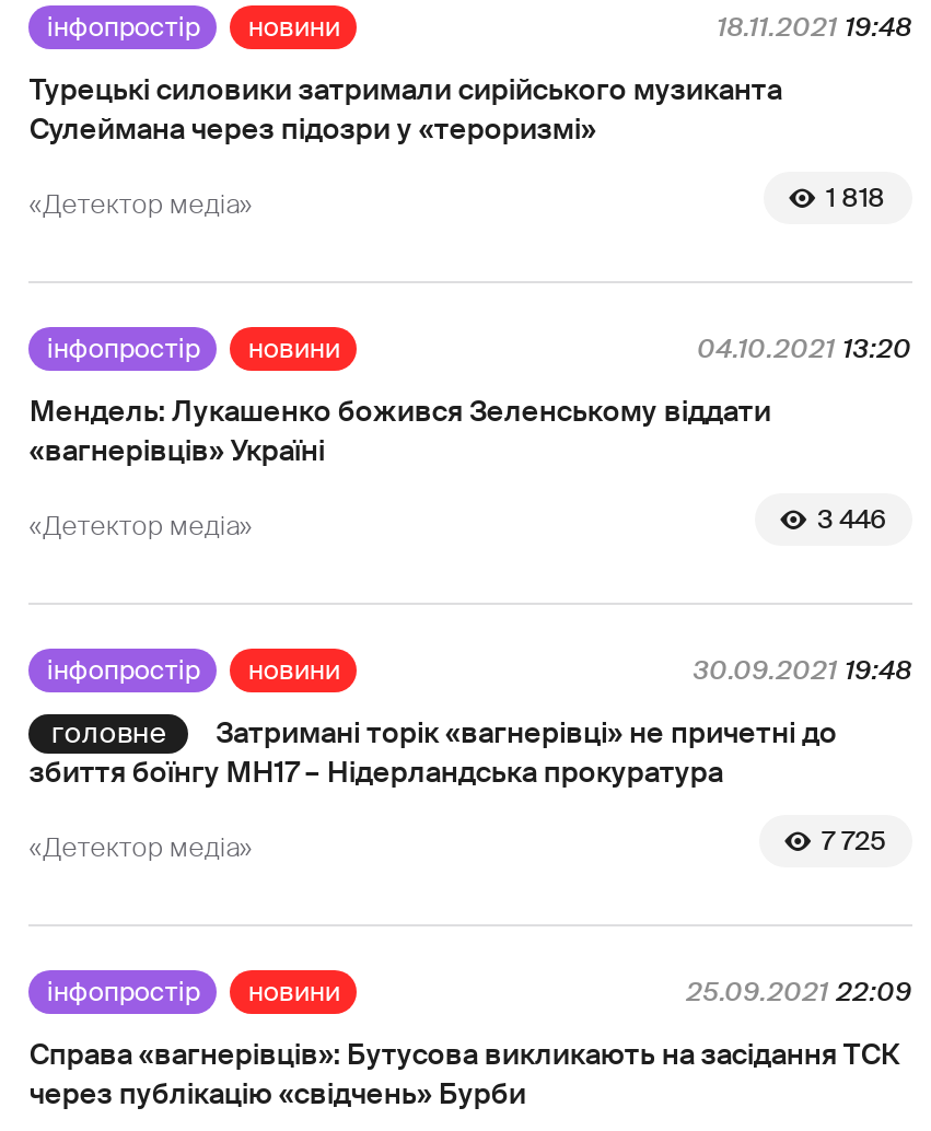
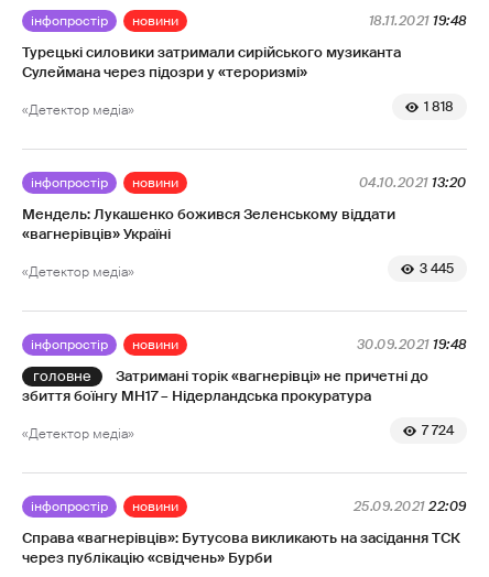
- 3 446
+ 3 445

- 7 725
+ 7 724
